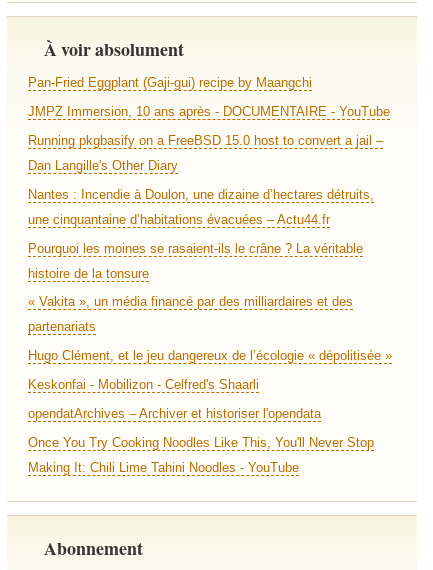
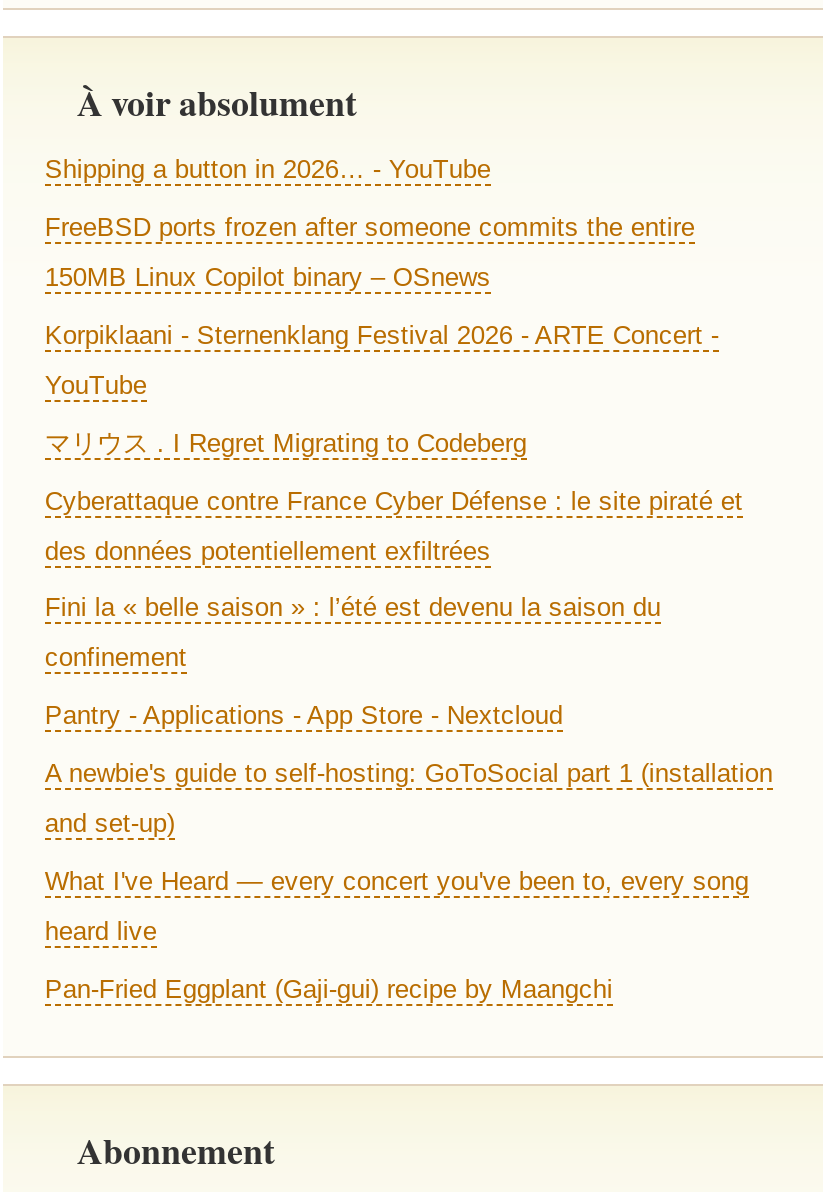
+ Shipping a button in 2026… - YouTube
+ FreeBSD ports frozen after someone commits the entire
+ 150MB Linux Copilot binary – OSnews
+ Korpiklaani - Sternenklang Festival 2026 - ARTE Concert -
+ YouTube
+ マリウス . I Regret Migrating to Codeberg
+ Cyberattaque contre France Cyber Défense : le site piraté et
+ des données potentiellement exfiltrées
+ Fini la « belle saison » : l’été est devenu la saison du
+ confinement
+ Pantry - Applications - App Store - Nextcloud
+ A newbie's guide to self-hosting: GoToSocial part 1 (installation
+ and set-up)
+ What I've Heard — every concert you've been to, every song
+ heard live

moved down: Pan-Fried Eggplant (Gaji-gui) recipe by Maangchi

- JMPZ Immersion, 10 ans après - DOCUMENTAIRE - YouTube
- Running pkgbasify on a FreeBSD 15.0 host to convert a jail –
- Dan Langille's Other Diary
- Nantes : Incendie à Doulon, une dizaine d’hectares détruits,
- une cinquantaine d’habitations évacuées – Actu44.fr
- Pourquoi les moines se rasaient-ils le crâne ? La véritable
- histoire de la tonsure
- « Vakita », un média financé par des milliardaires et des
- partenariats
- Hugo Clément, et le jeu dangereux de l’écologie « dépolitisée »
- Keskonfai - Mobilizon - Celfred's Shaarli
- opendatArchives – Archiver et historiser l'opendata
- Once You Try Cooking Noodles Like This, You'll Never Stop
- Making It: Chili Lime Tahini Noodles - YouTube
